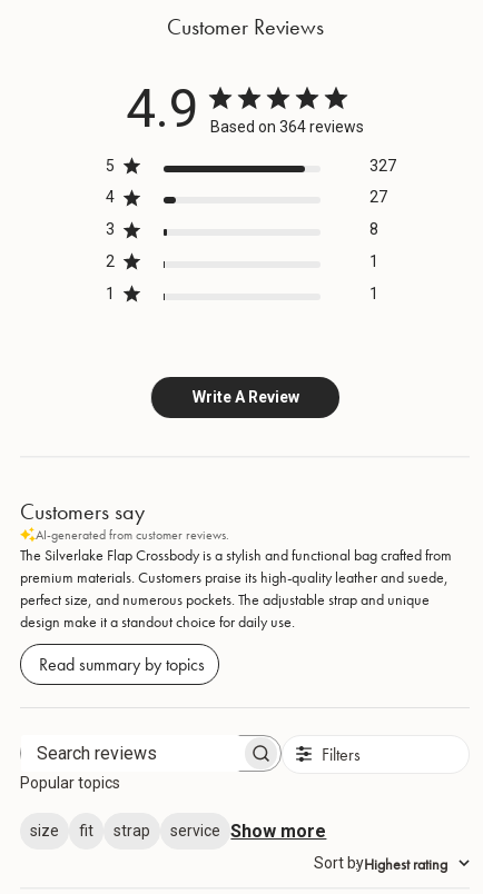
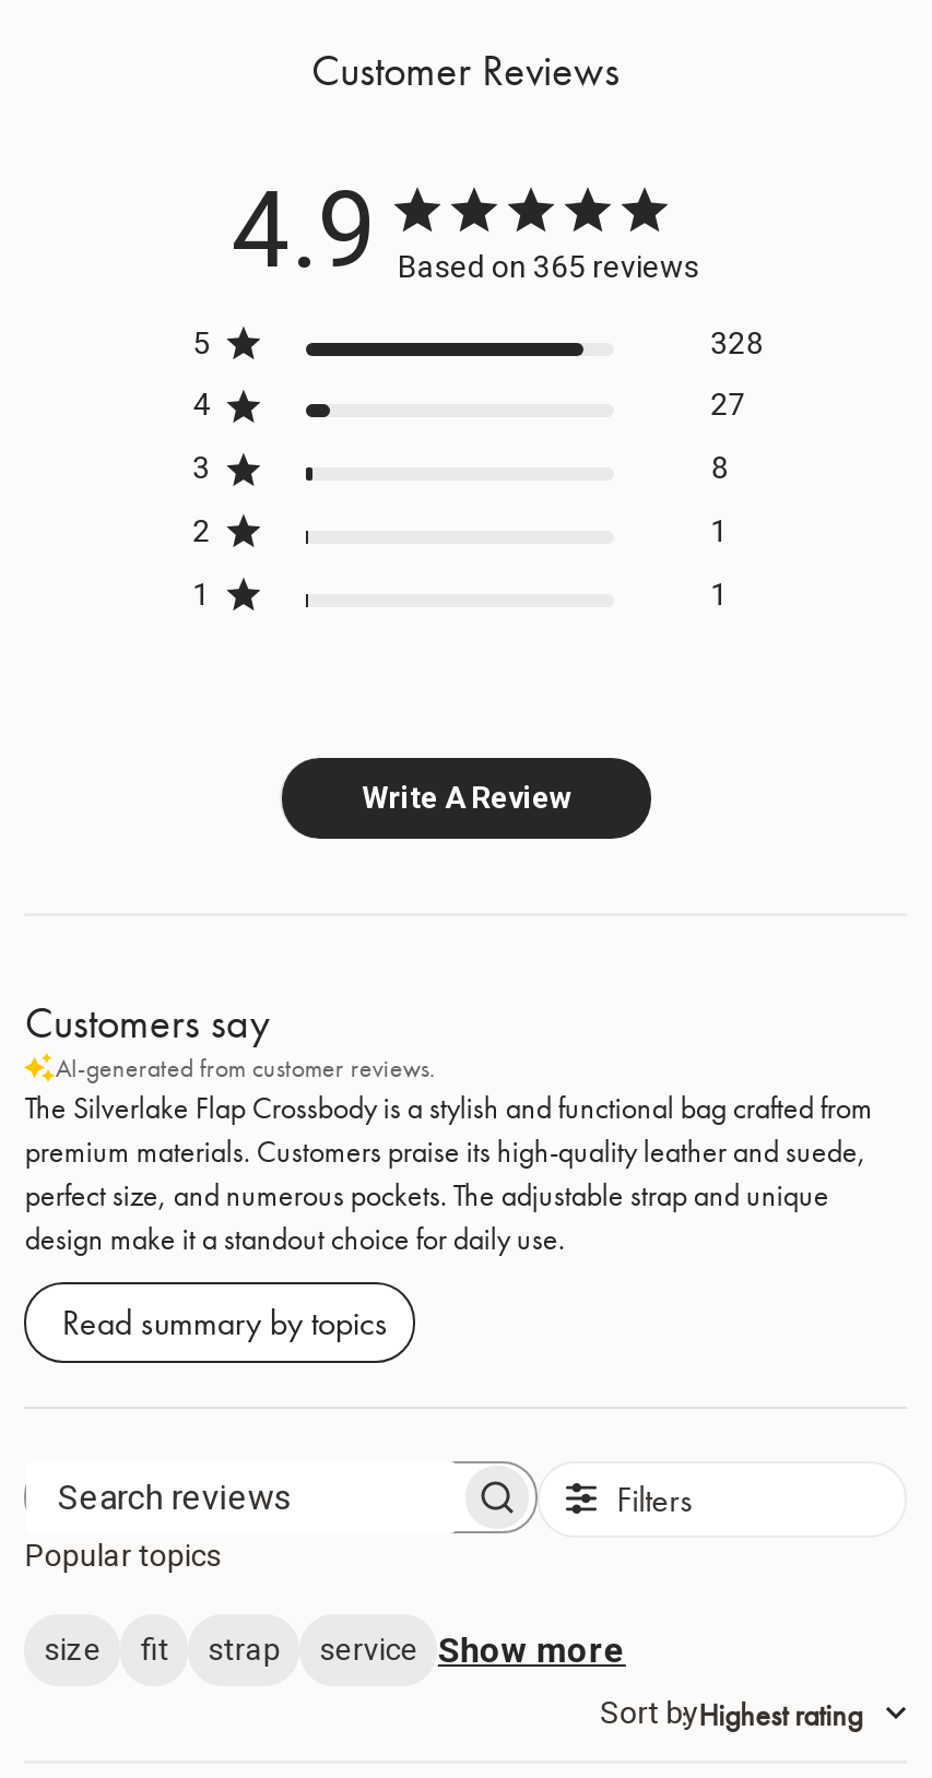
- Based on 364 reviews
+ Based on 365 reviews

- 327
+ 328
